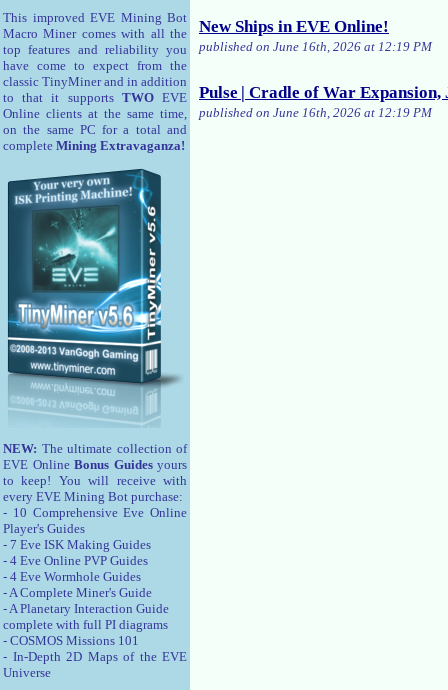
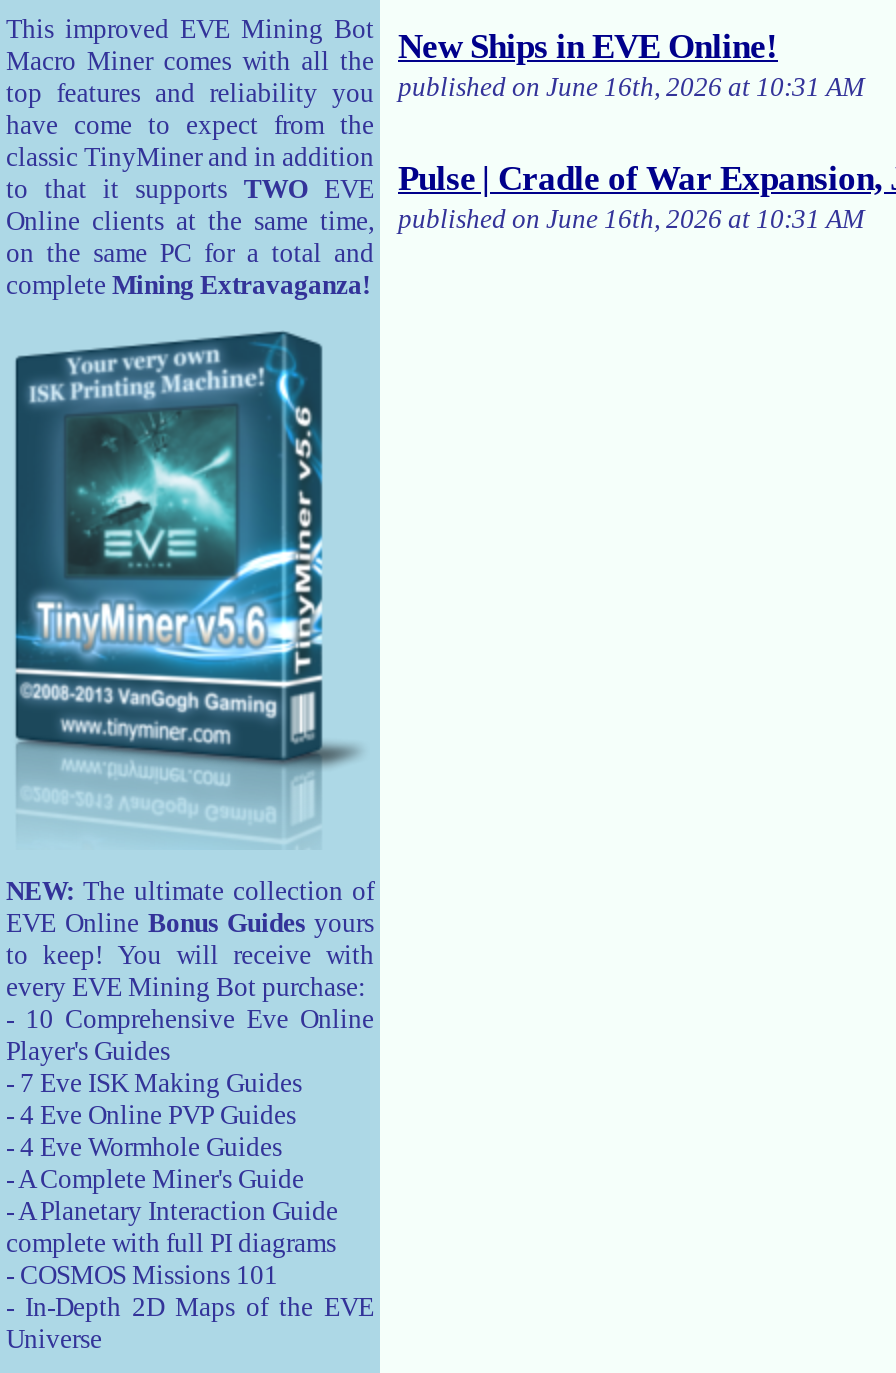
- published on June 16th, 2026 at 12:19 PM
+ published on June 16th, 2026 at 10:31 AM

- published on June 16th, 2026 at 12:19 PM
+ published on June 16th, 2026 at 10:31 AM
